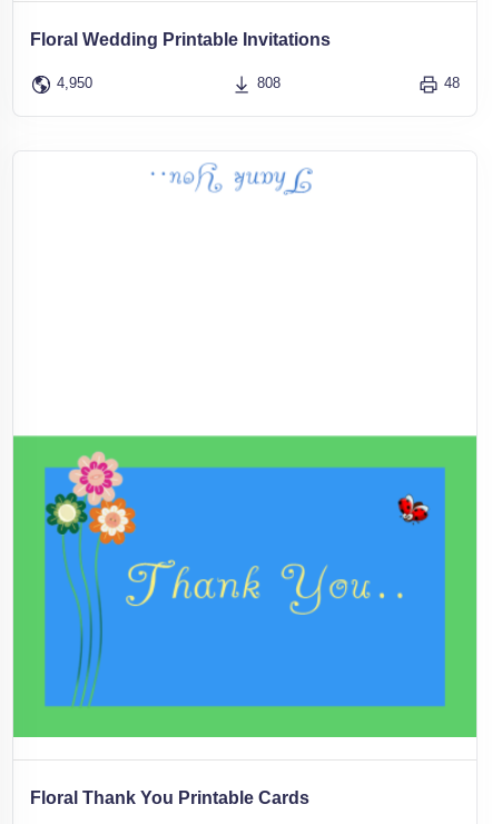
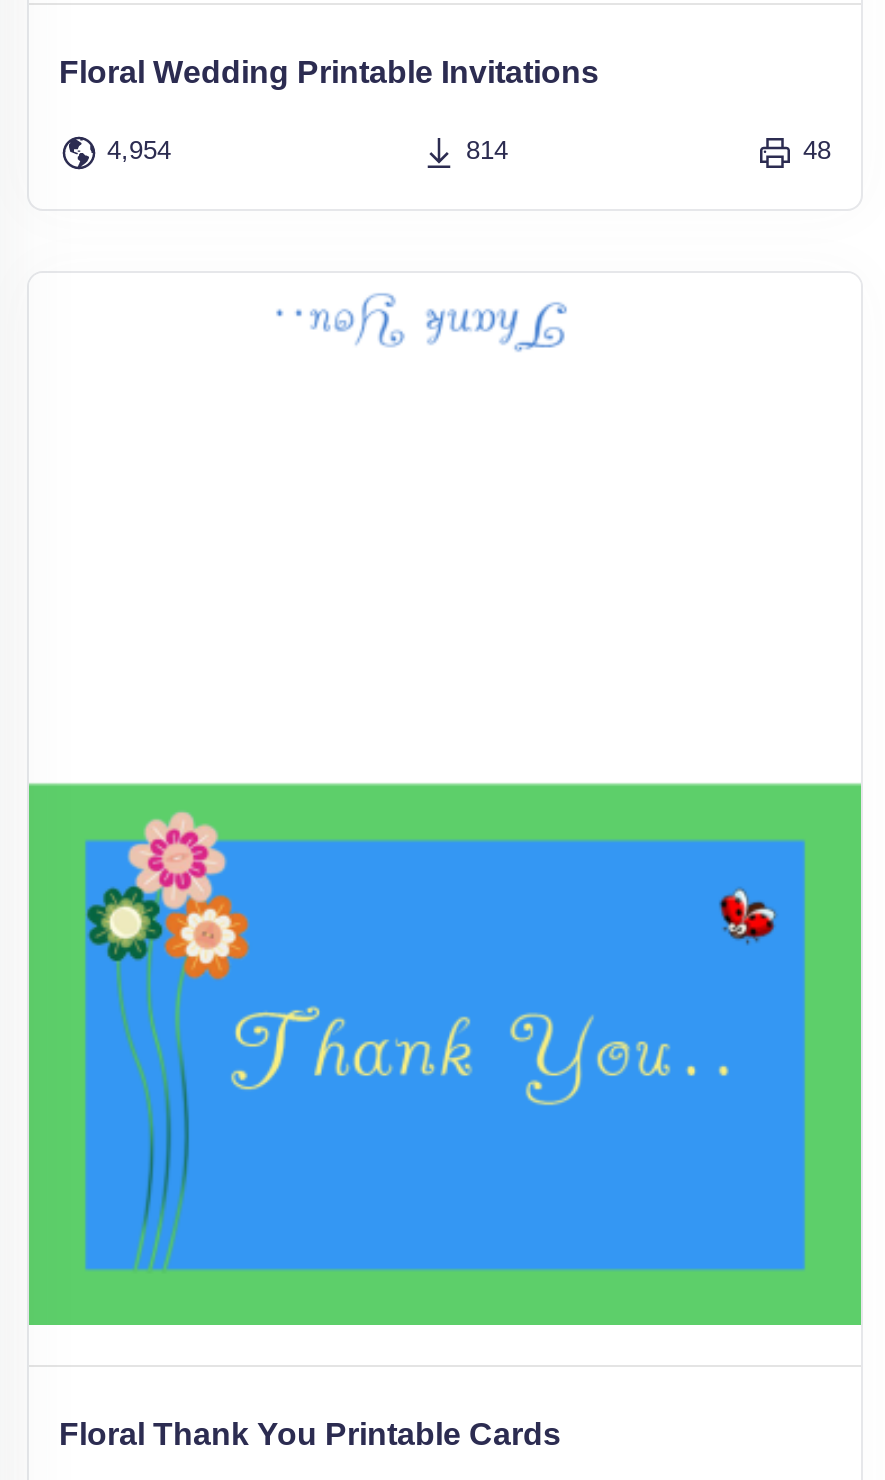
- 4,950
+ 4,954

- 808
+ 814
